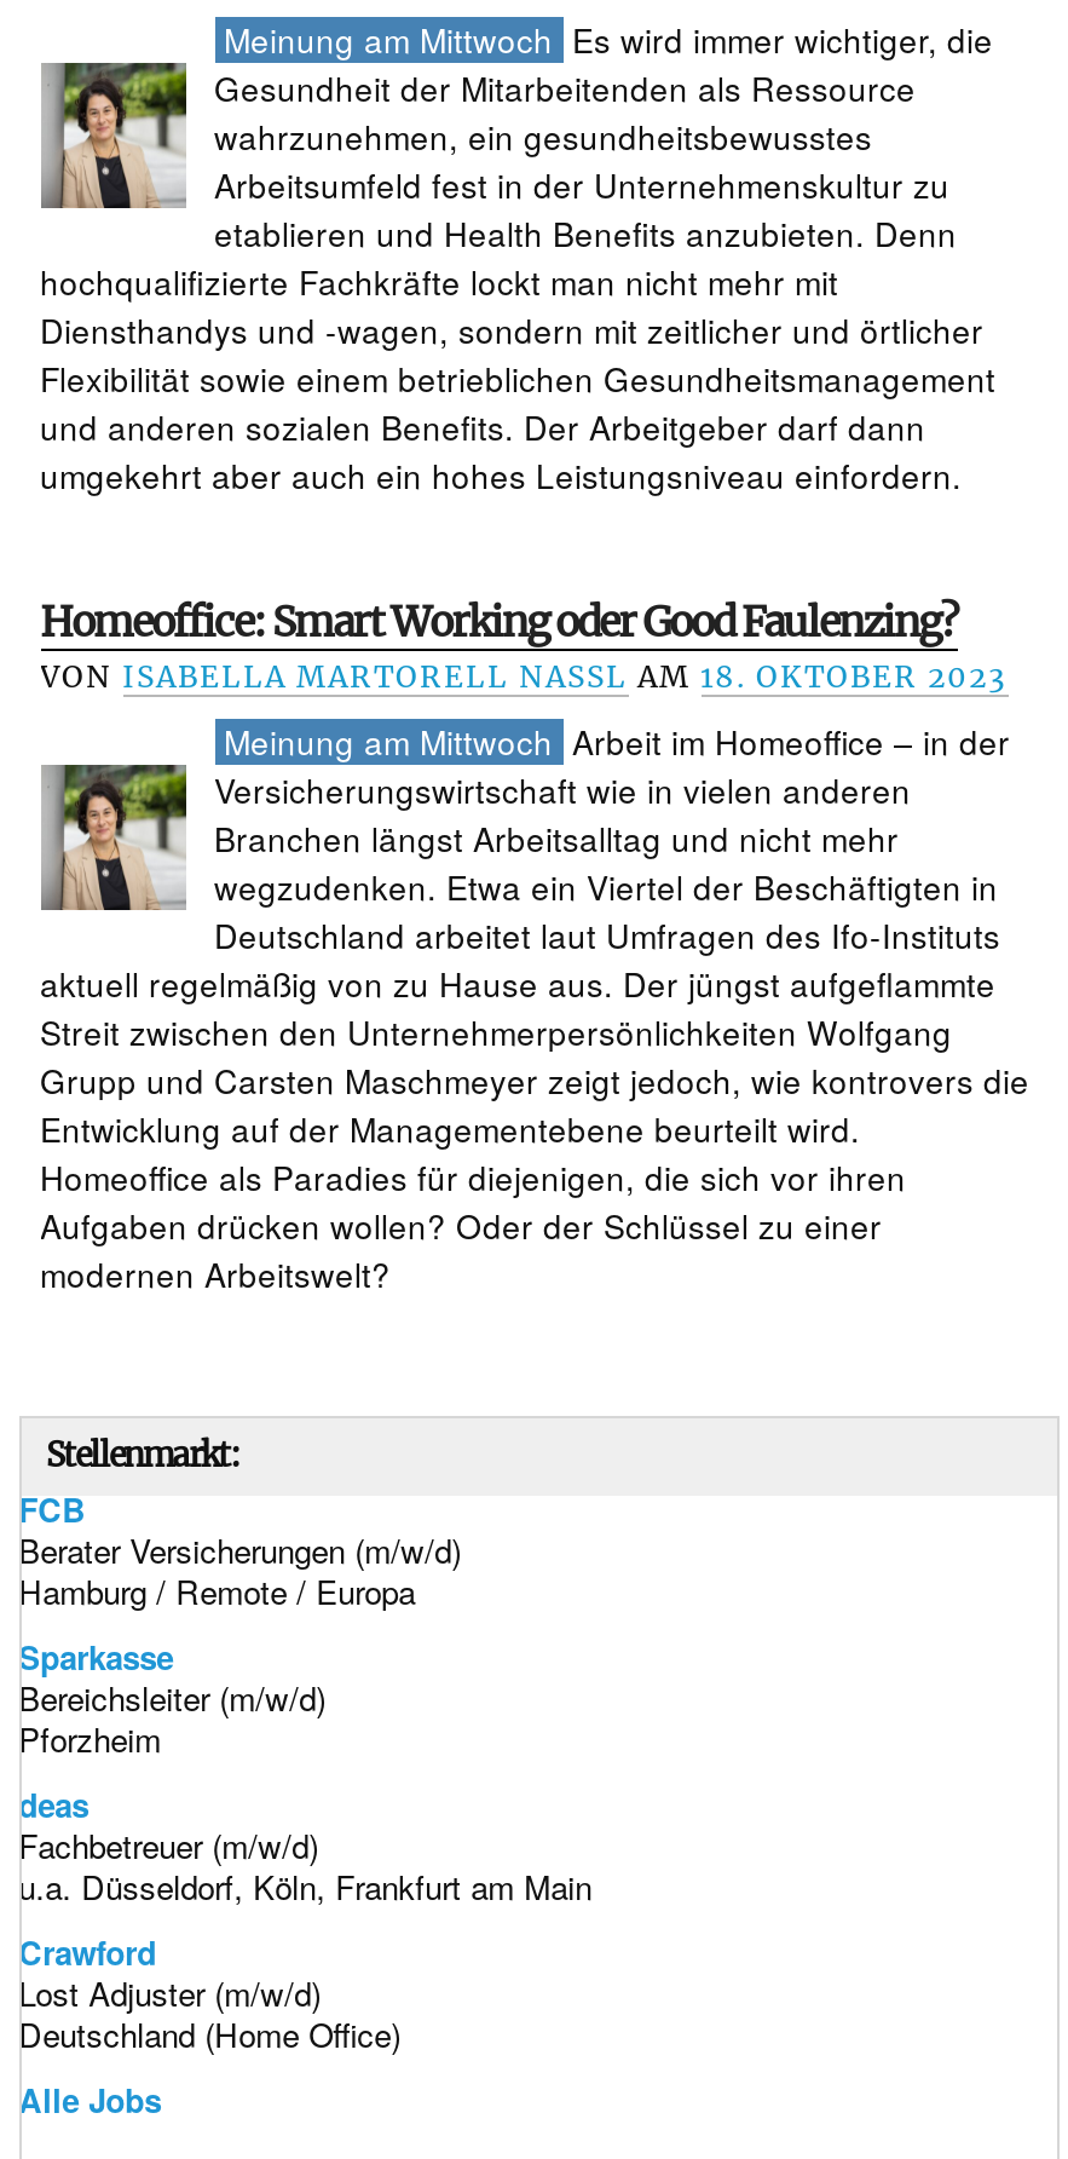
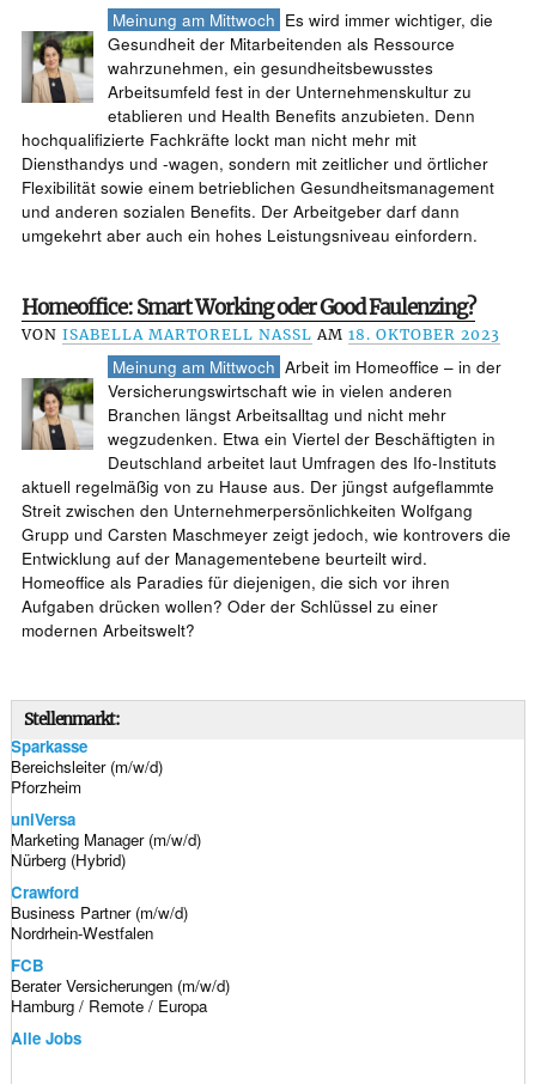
moved down: FCB | Berater Versicherungen (m/w/d) | Hamburg / Remote / Europa

moved up: Sparkasse | Bereichsleiter (m/w/d) | Pforzheim

- deas
- Fachbetreuer (m/w/d)
- u.a. Düsseldorf, Köln, Frankfurt am Main
+ uniVersa
+ Marketing Manager (m/w/d)
+ Nürberg (Hybrid)

moved up: Crawford

- Lost Adjuster (m/w/d)
- Deutschland (Home Office)
+ Business Partner (m/w/d)
+ Nordrhein-Westfalen
